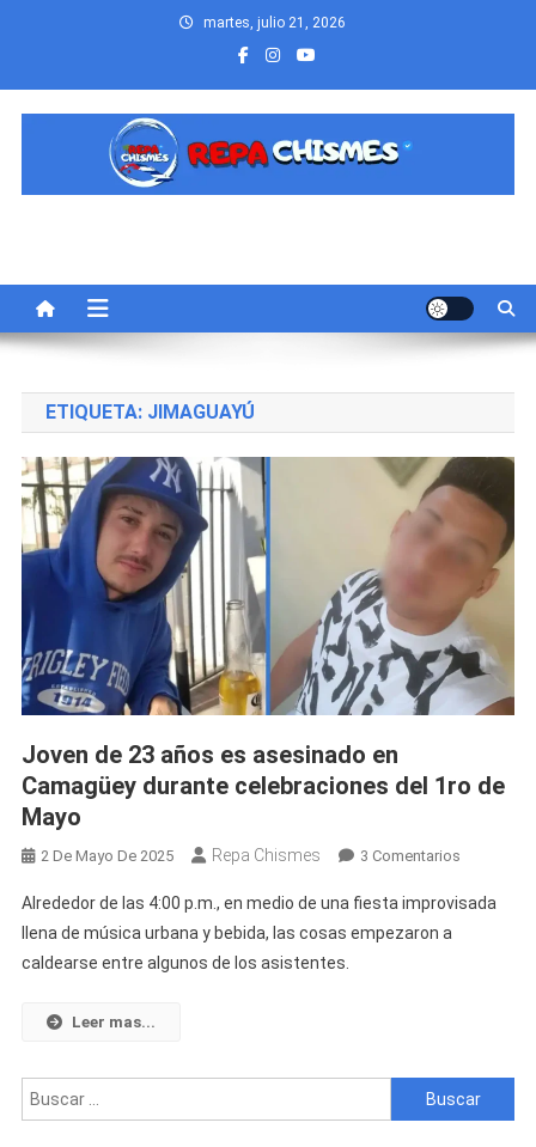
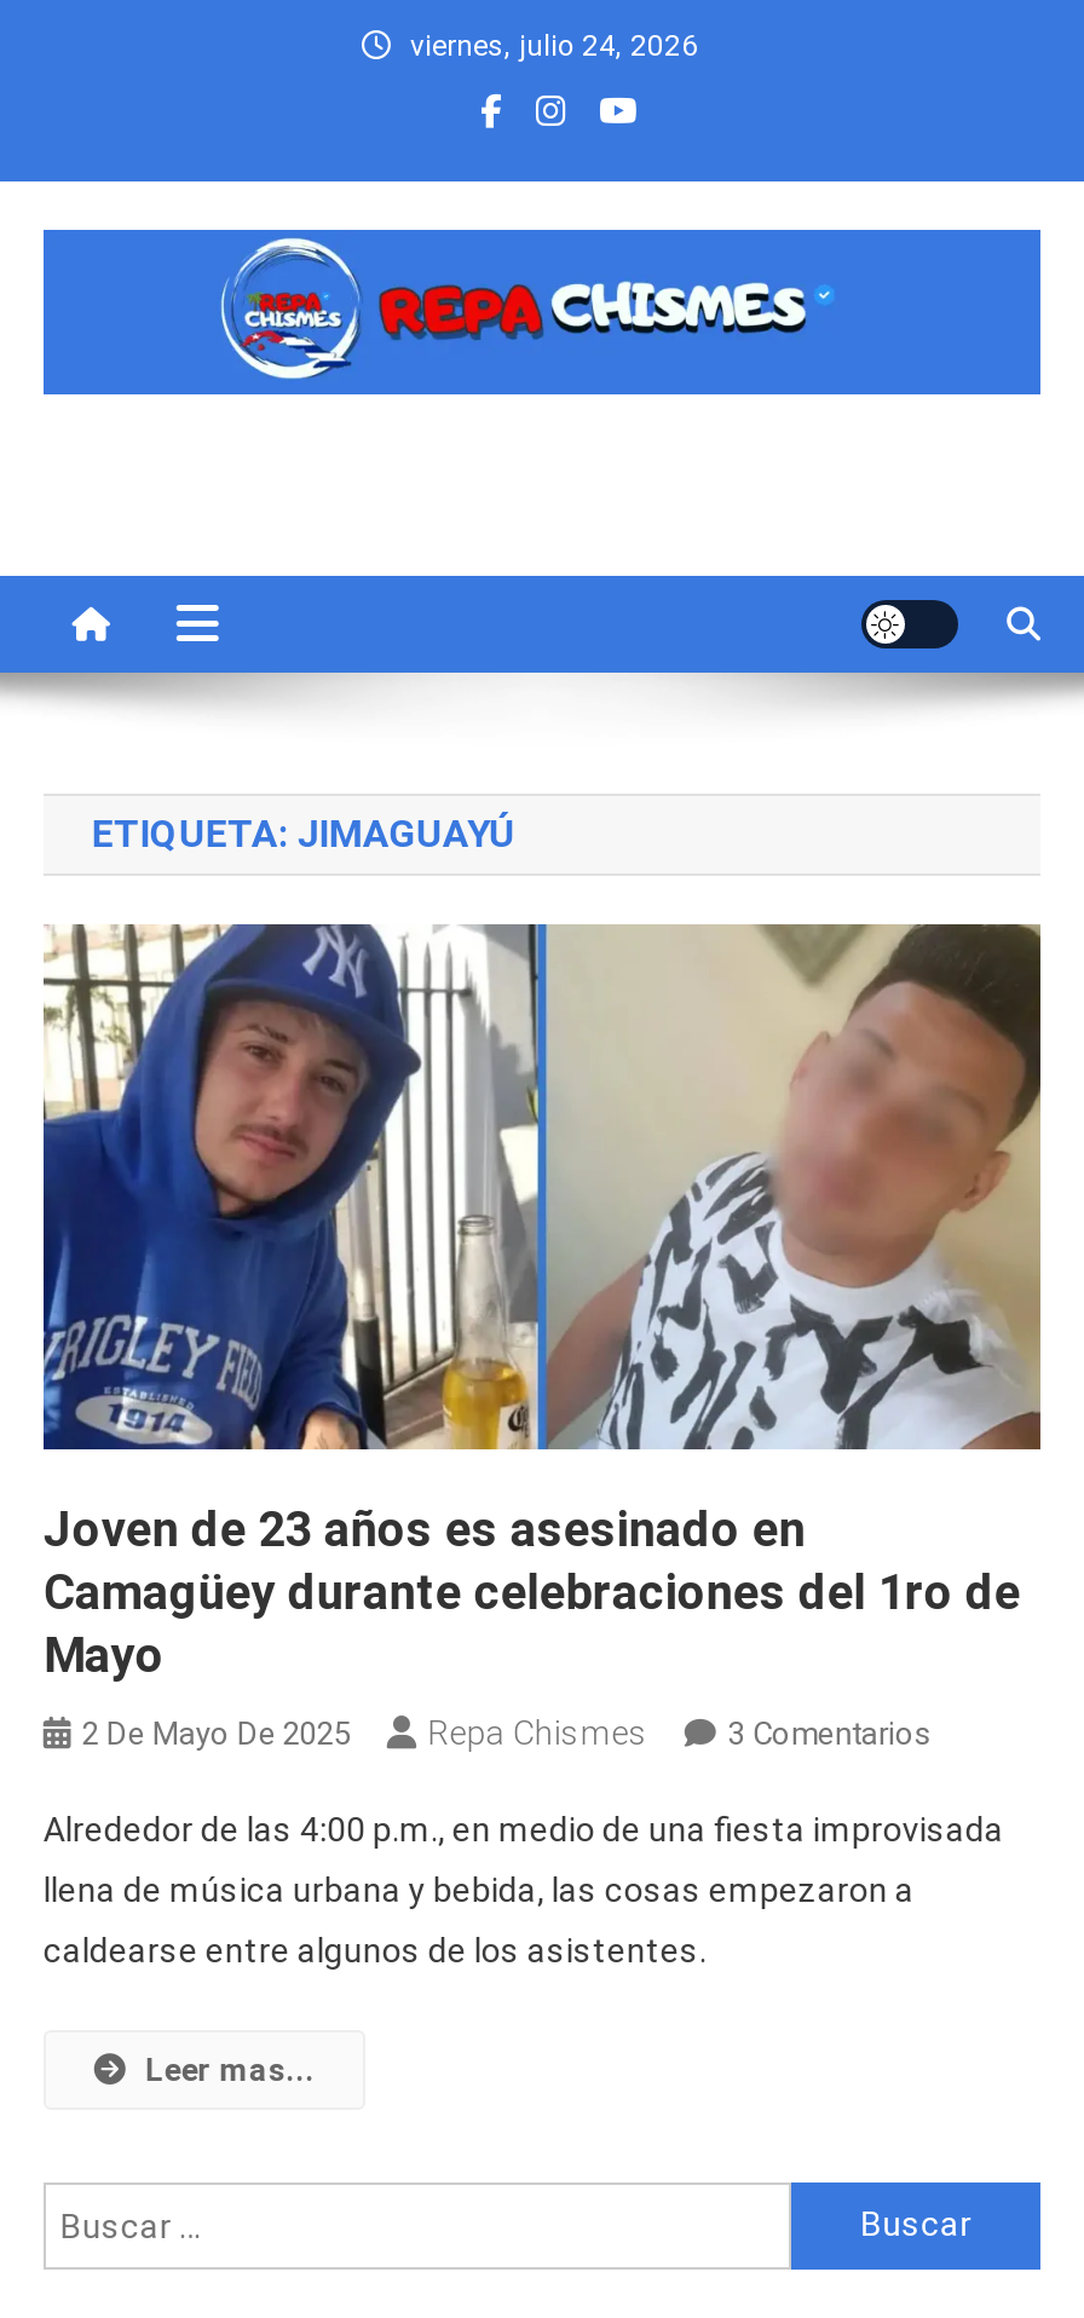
- martes, julio 21, 2026
+ viernes, julio 24, 2026
